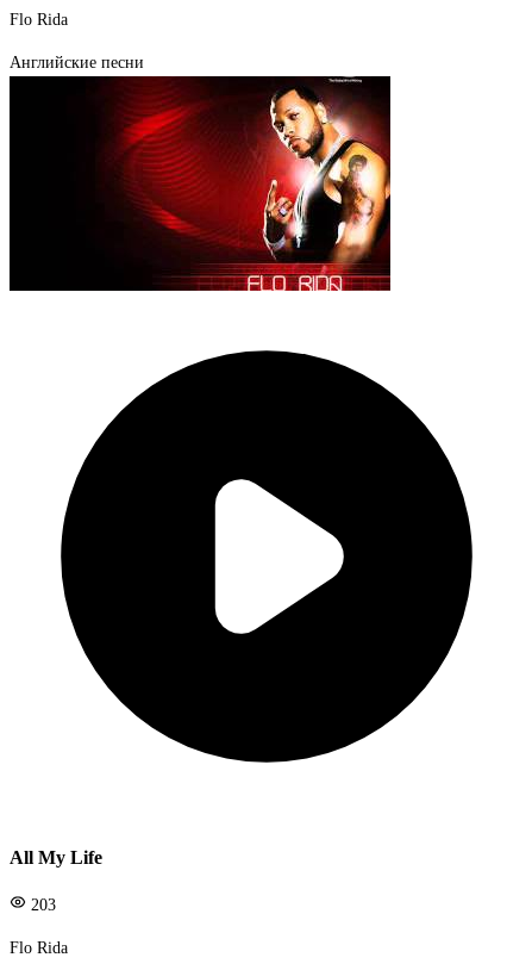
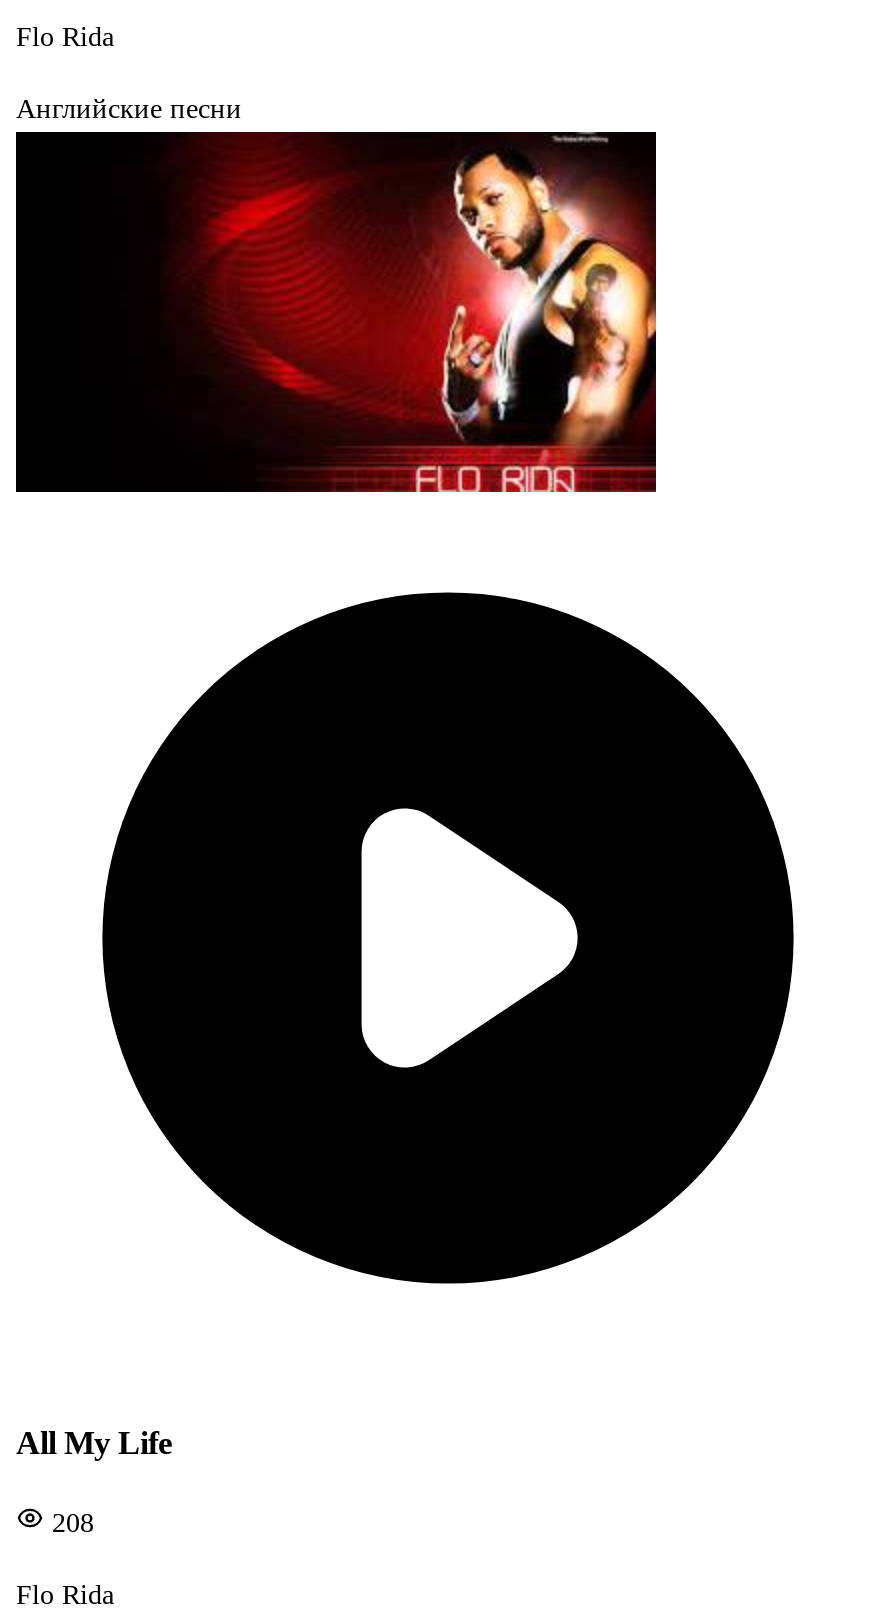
- 203
+ 208
